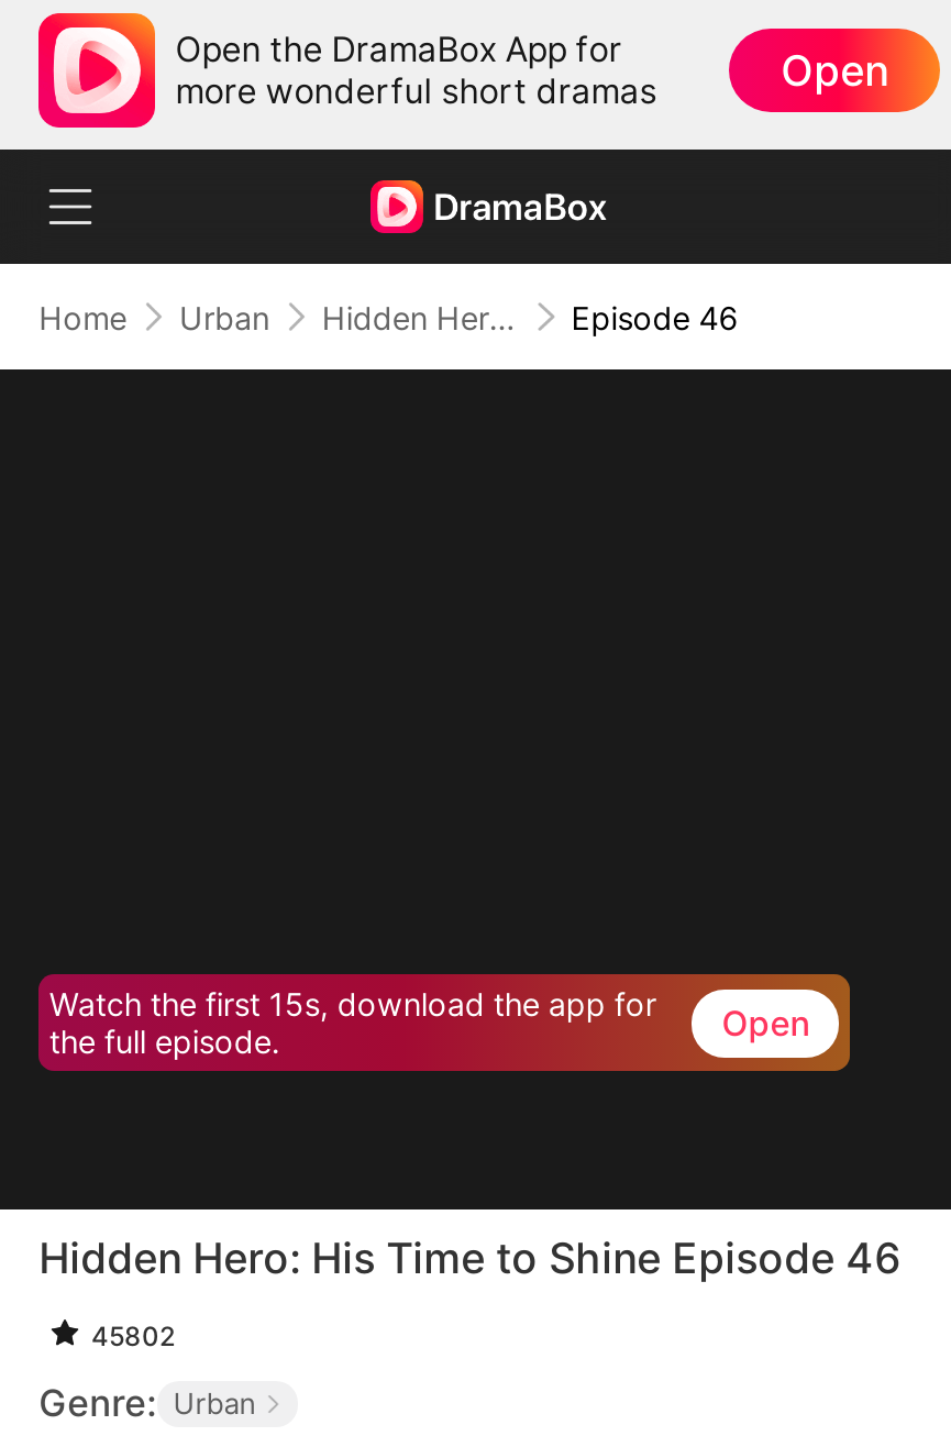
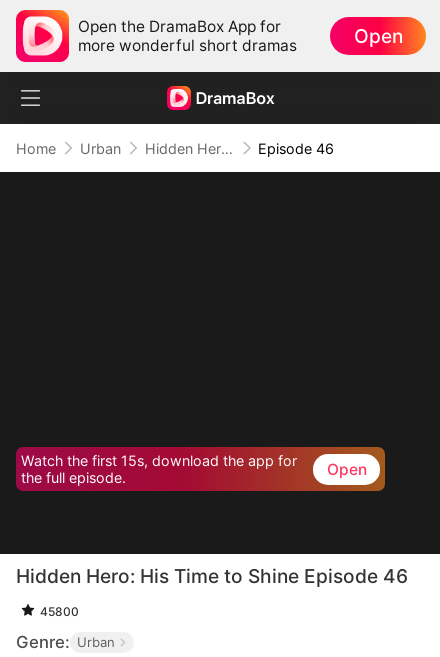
- 45802
+ 45800
